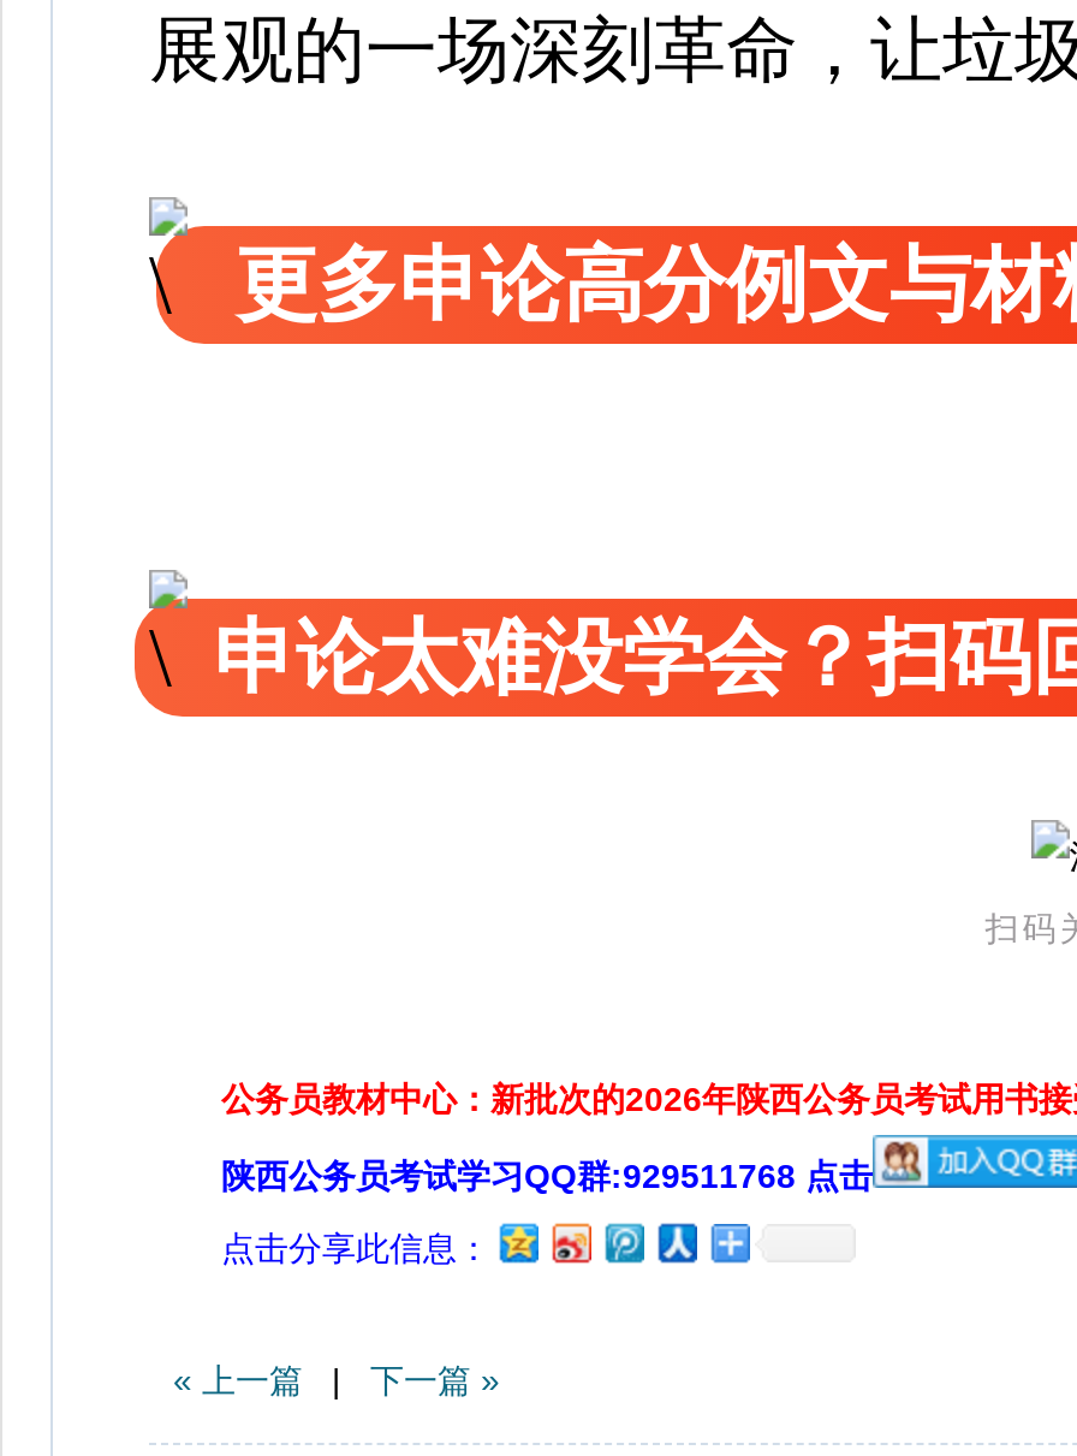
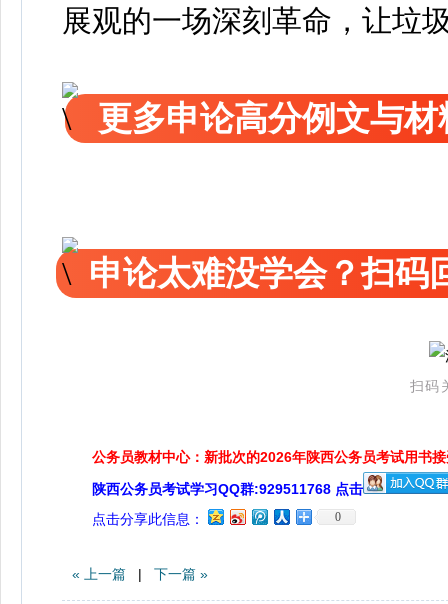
+ 0
